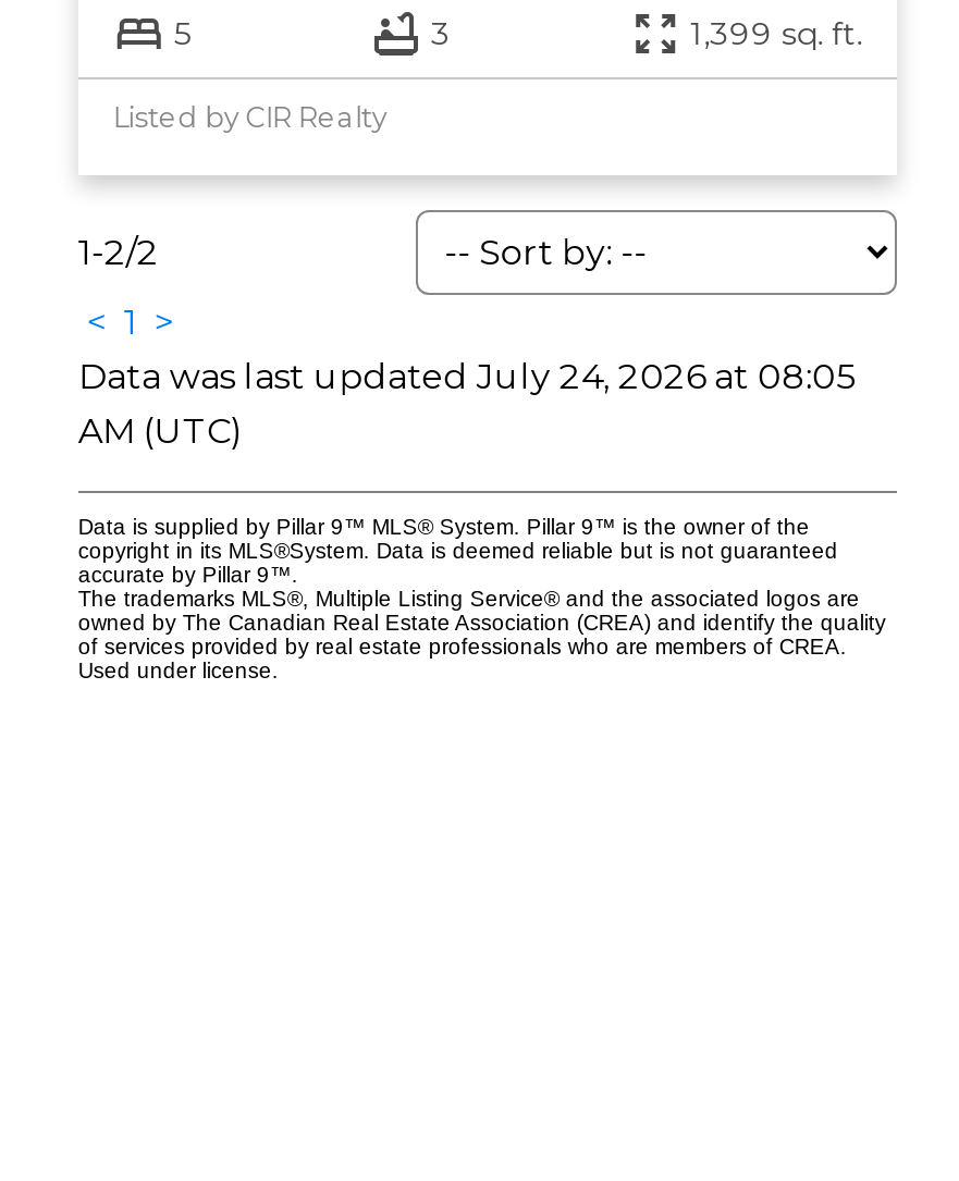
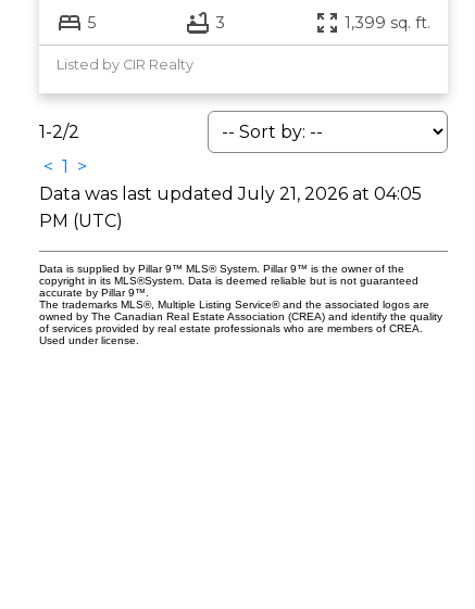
- Data was last updated July 24, 2026 at 08:05
+ Data was last updated July 21, 2026 at 04:05

- AM (UTC)
+ PM (UTC)
